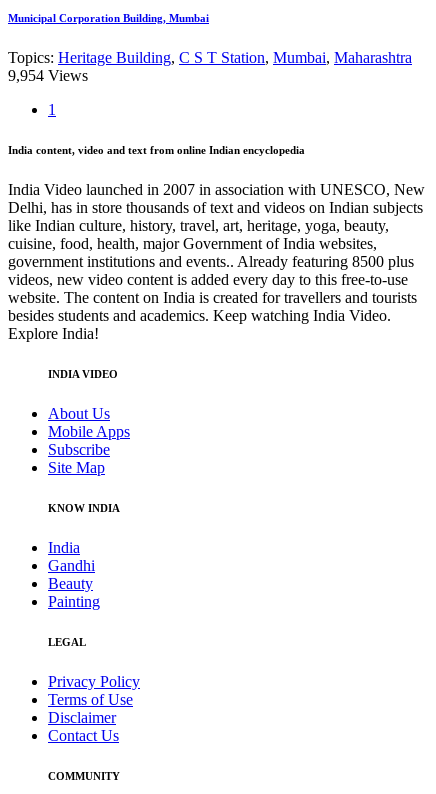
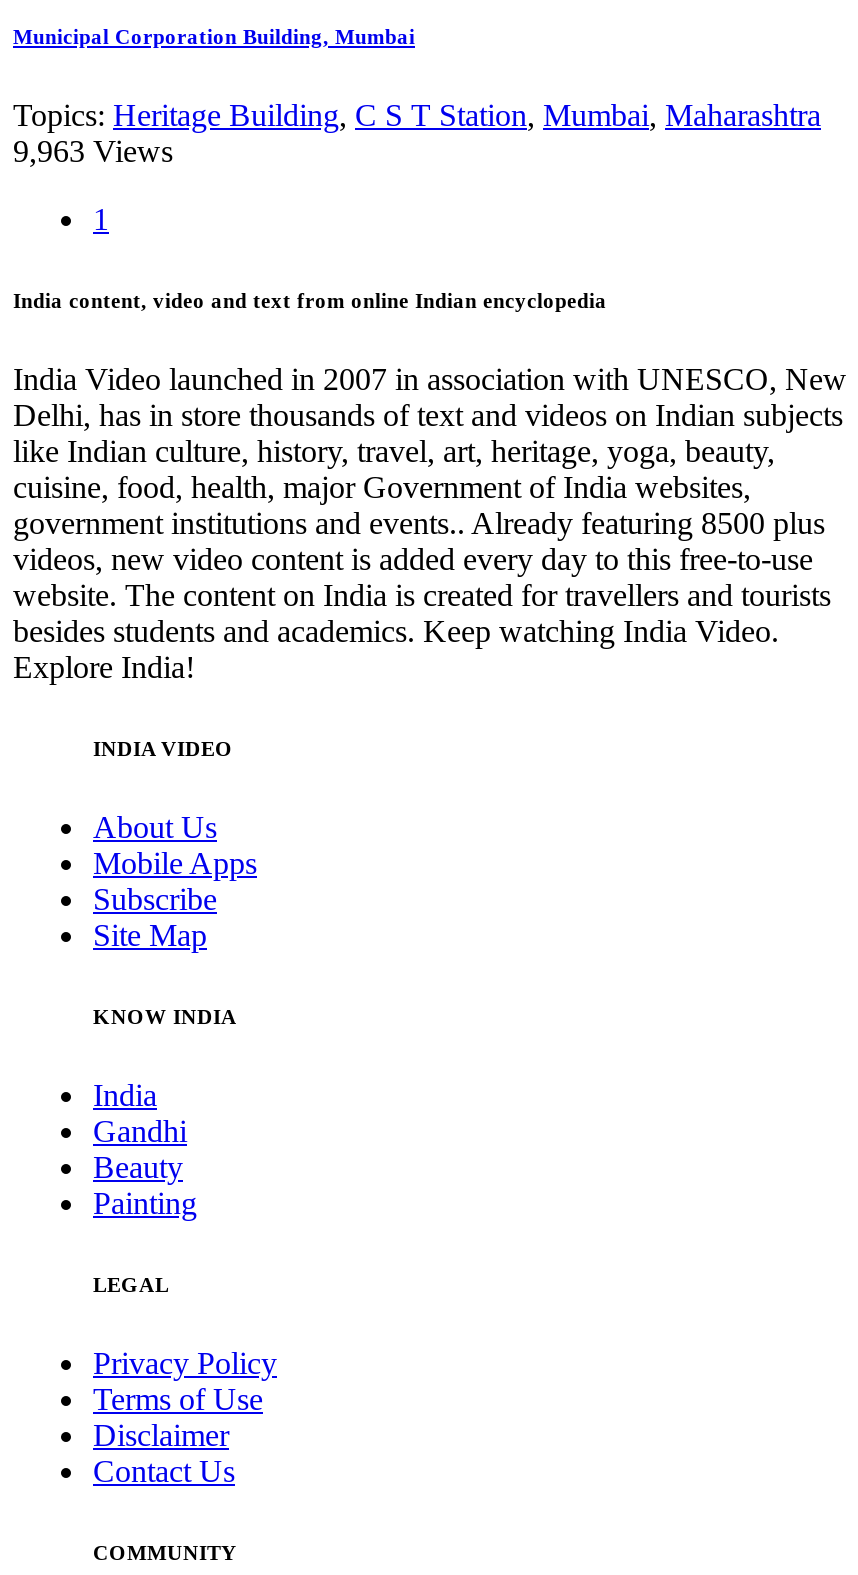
- 9,954 Views
+ 9,963 Views
